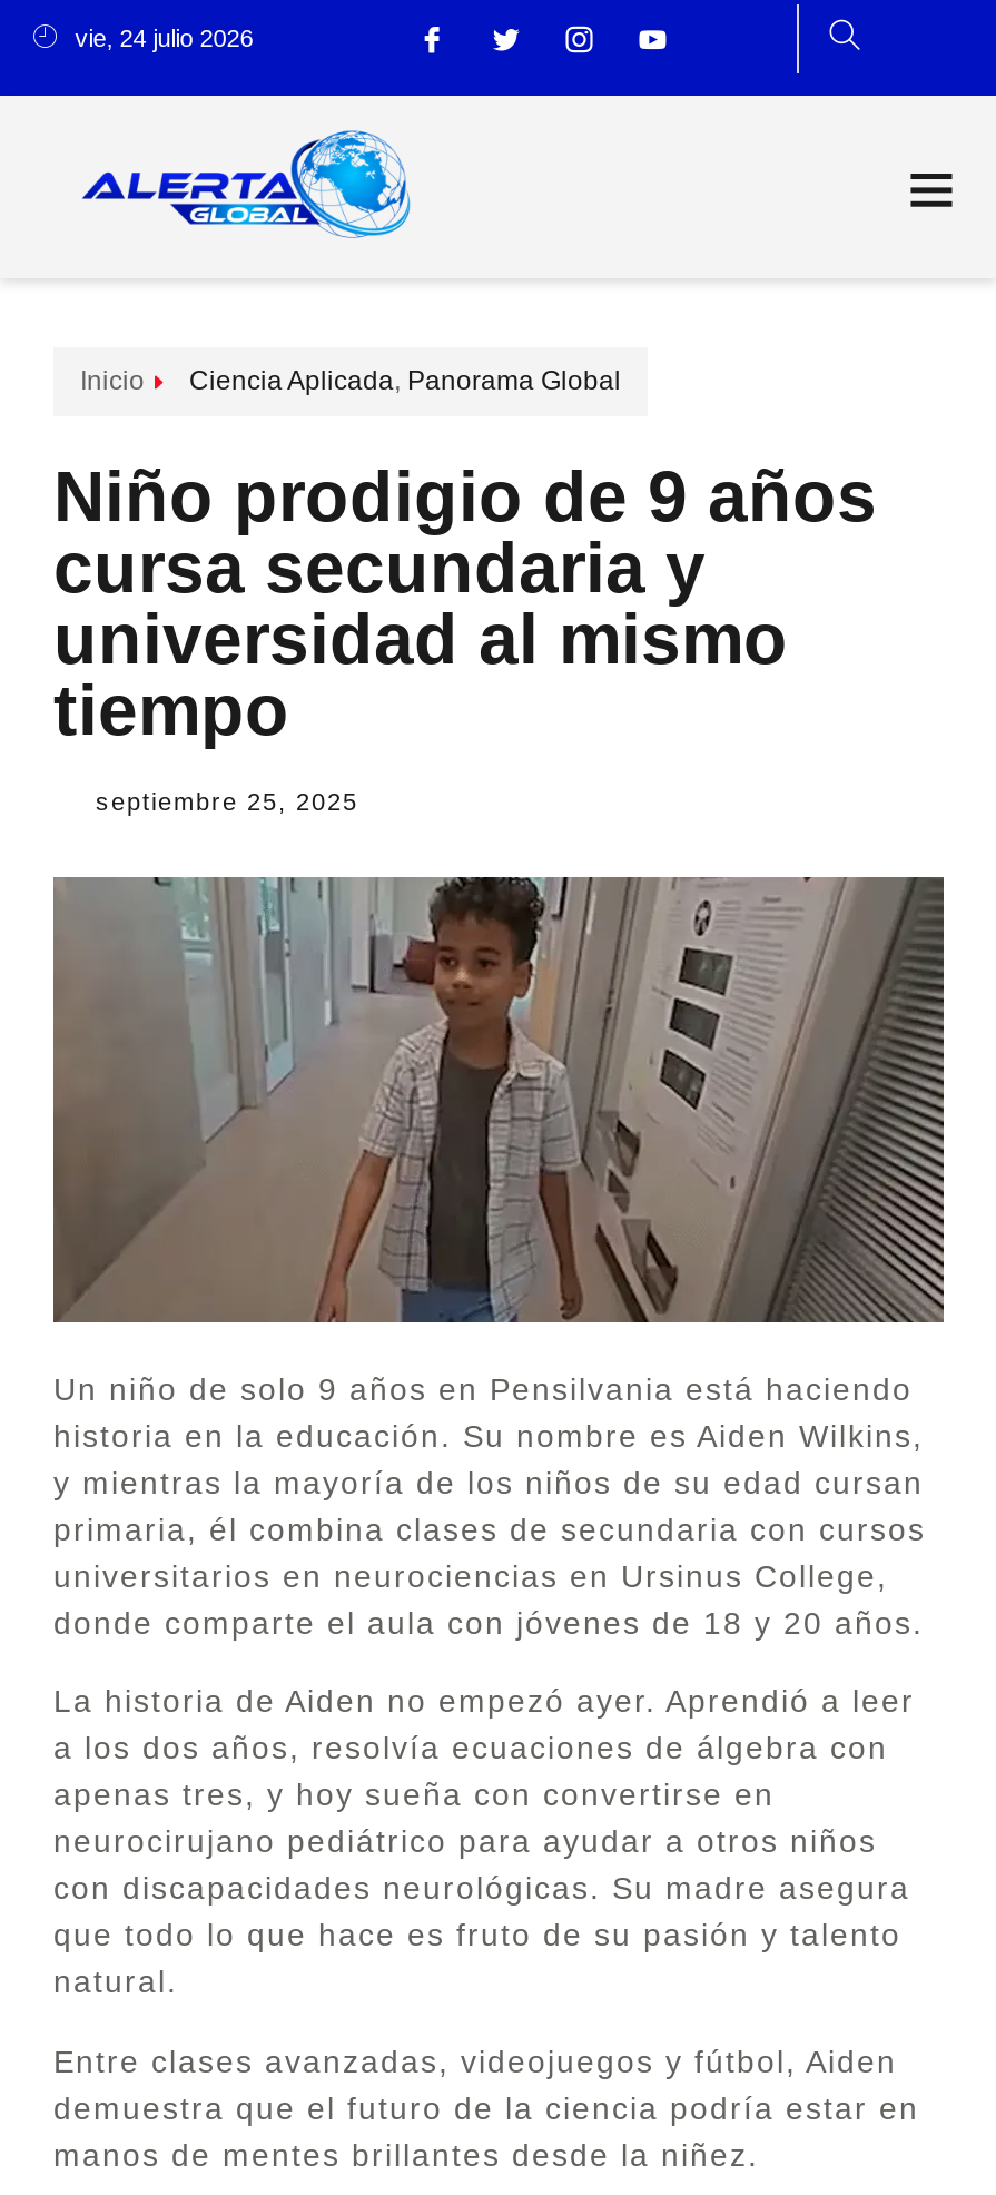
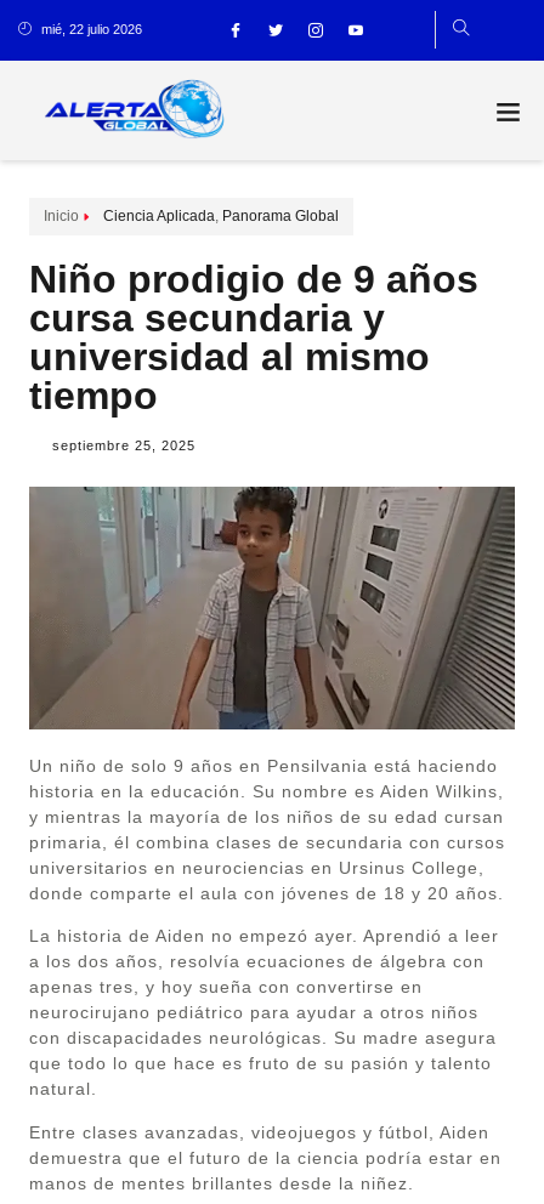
- vie, 24 julio 2026
+ mié, 22 julio 2026
